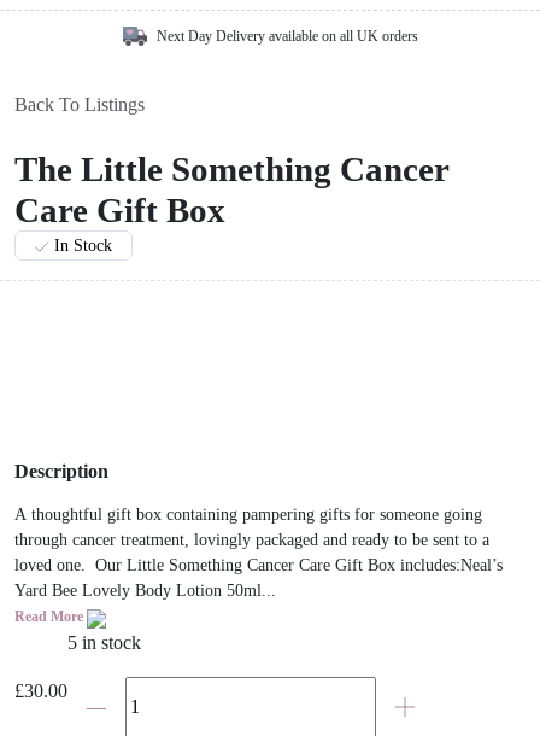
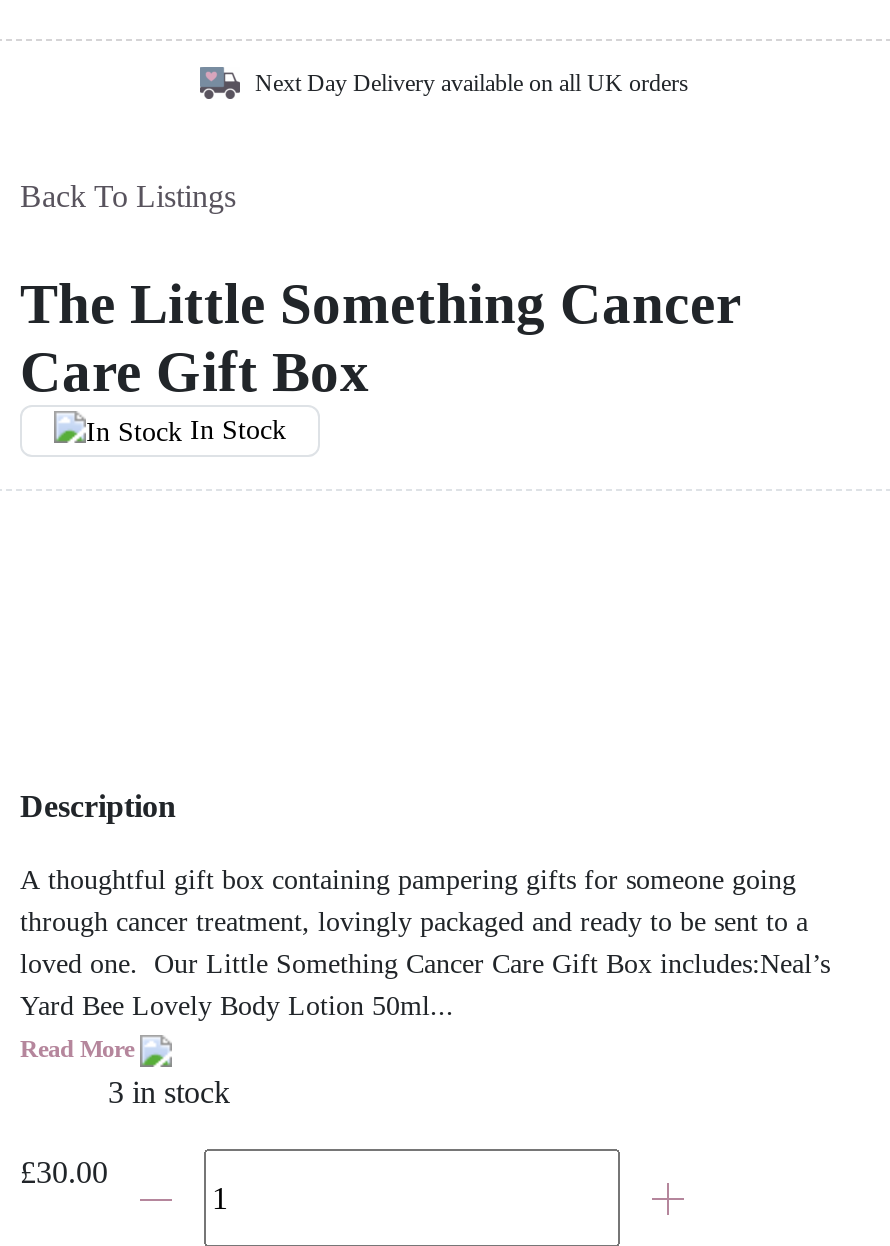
- 5 in stock
+ 3 in stock
